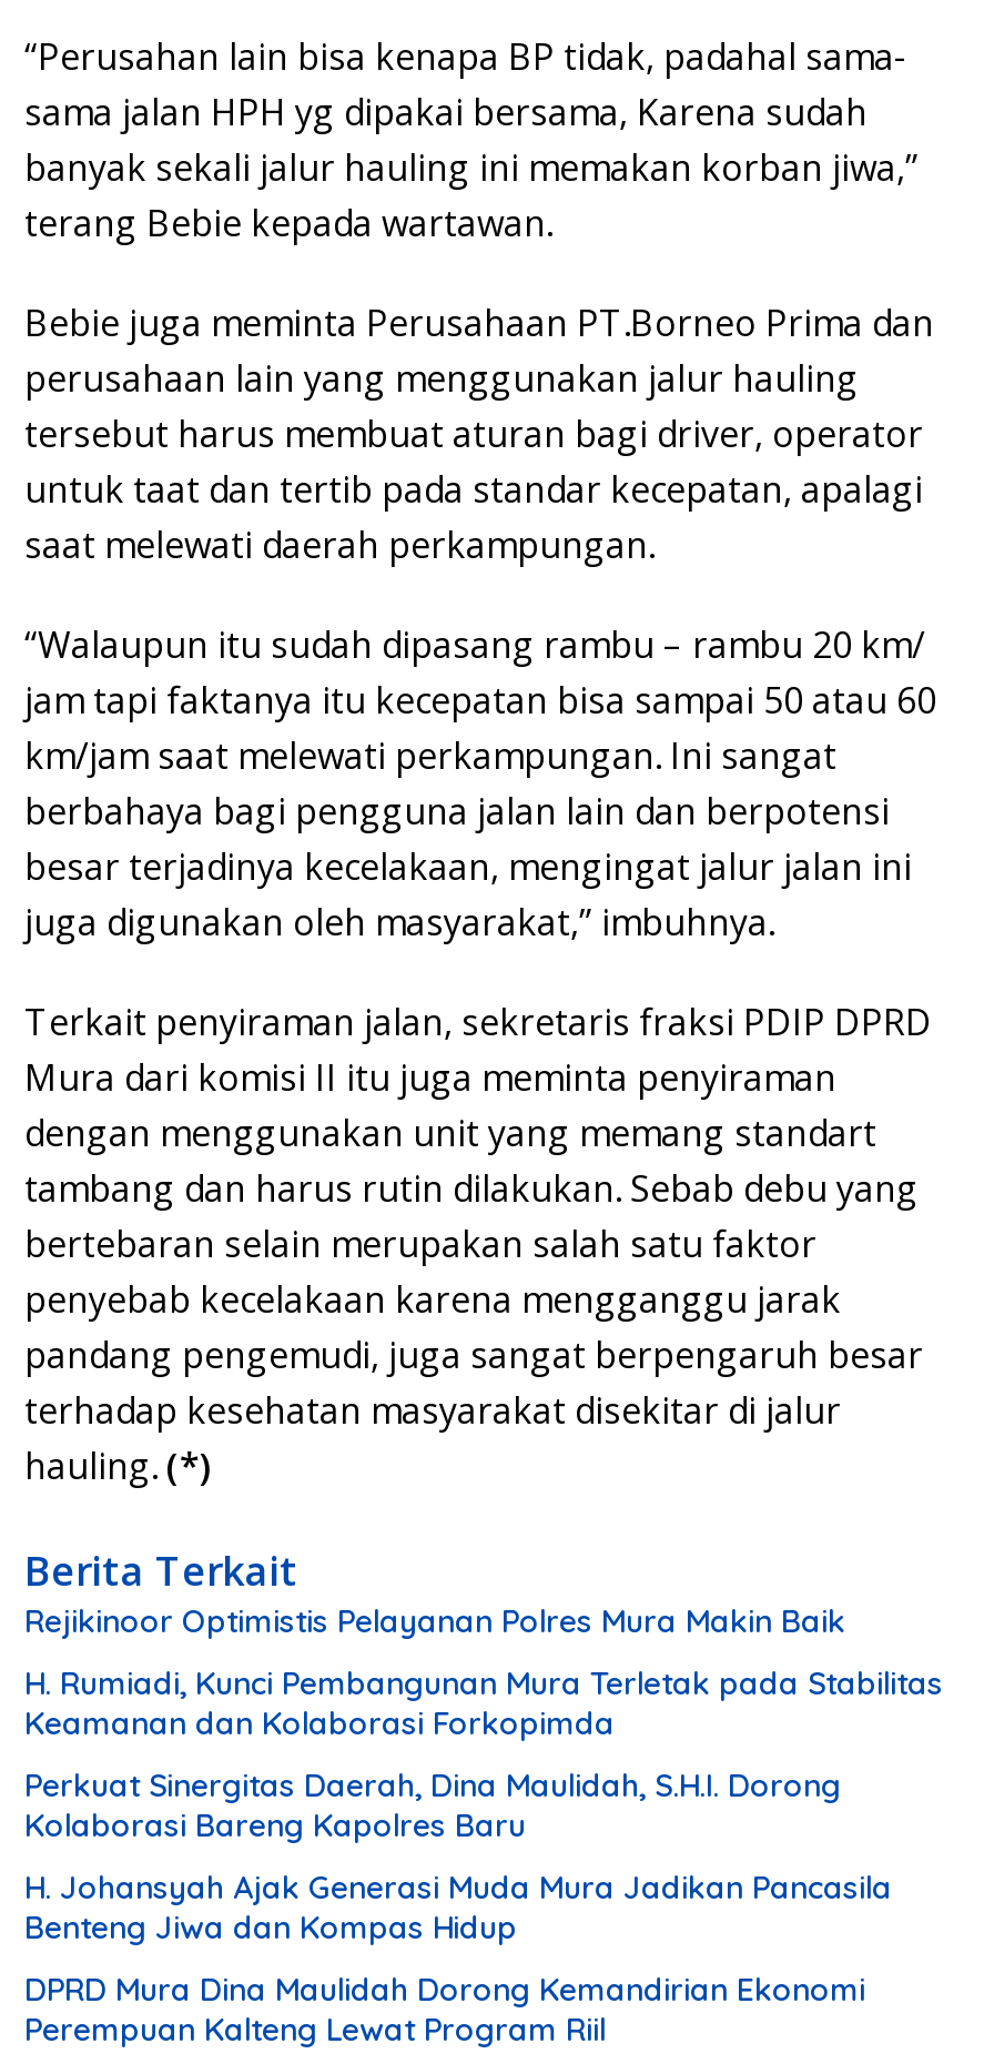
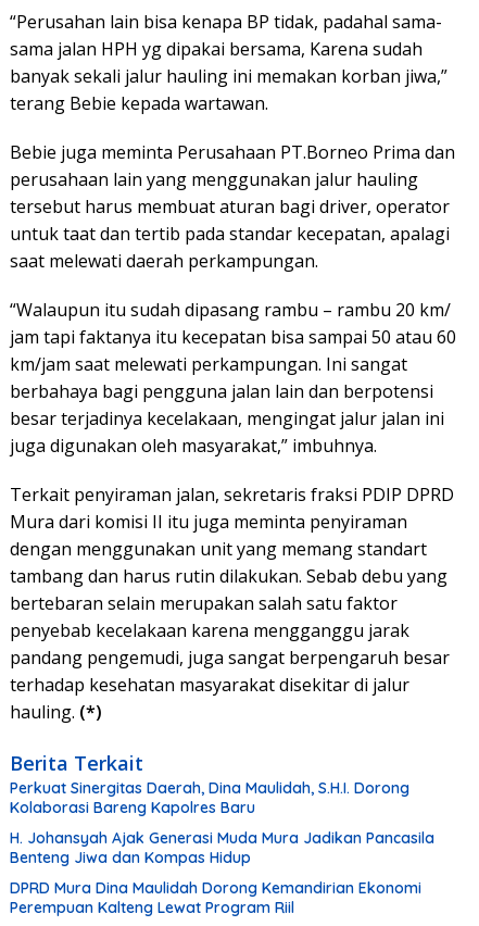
- Rejikinoor Optimistis Pelayanan Polres Mura Makin Baik
- H. Rumiadi, Kunci Pembangunan Mura Terletak pada Stabilitas
- Keamanan dan Kolaborasi Forkopimda
